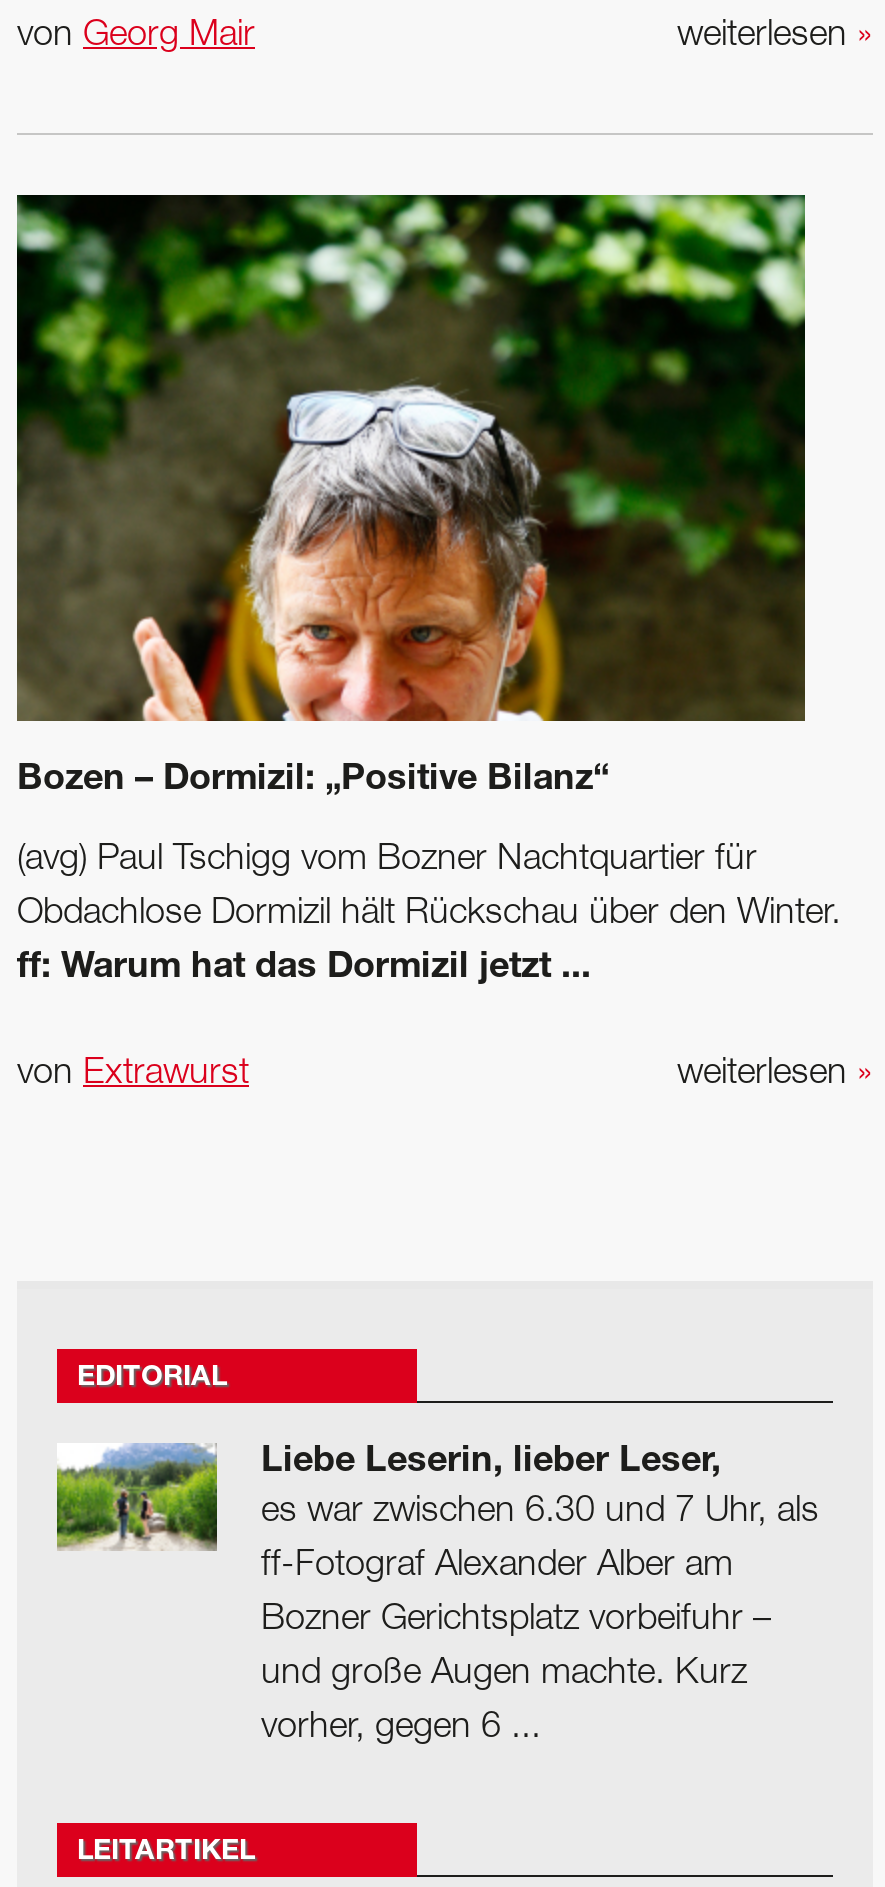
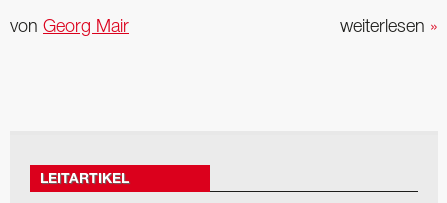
- [image]
- Bozen – Dormizil: „Positive Bilanz“
- (avg) Paul Tschigg vom Bozner Nachtquartier für
- Obdachlose Dormizil hält Rückschau über den Winter.
- ff: Warum hat das Dormizil jetzt ...
- weiterlesen»
- von Extrawurst

- [image]
- EDITORIAL
- Liebe Leserin, lieber Leser,
- es war zwischen 6.30 und 7 Uhr, als
- ff-Fotograf Alexander Alber am
- Bozner Gerichtsplatz vorbeifuhr –
- und große Augen machte. Kurz
- vorher, gegen 6 ...
